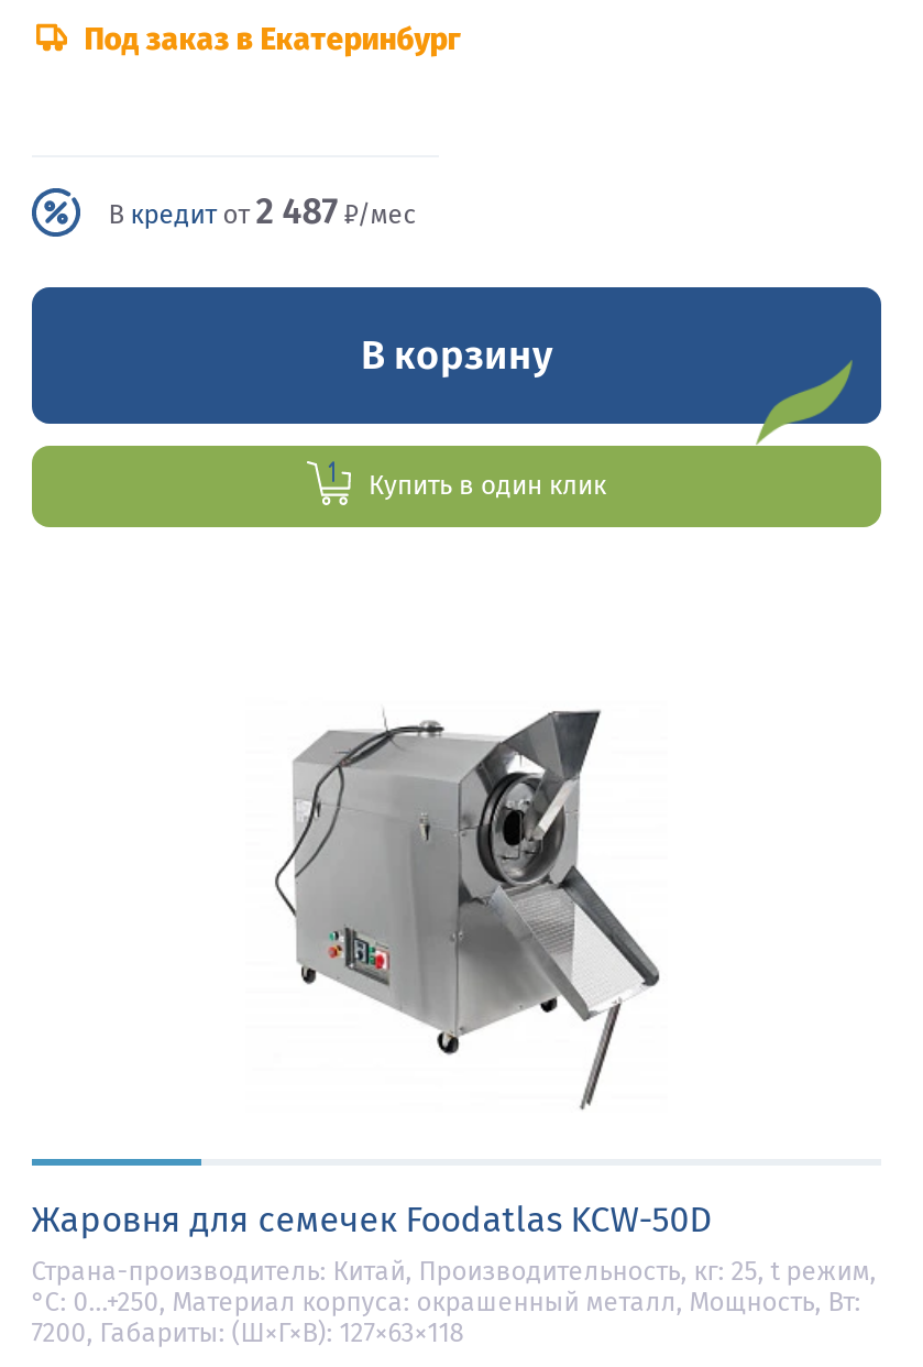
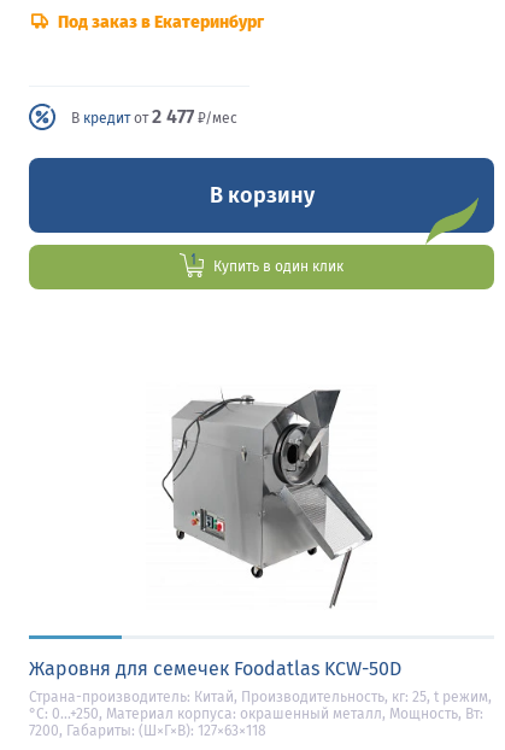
- В кредит от2 487₽/мес
+ В кредит от2 477₽/мес
